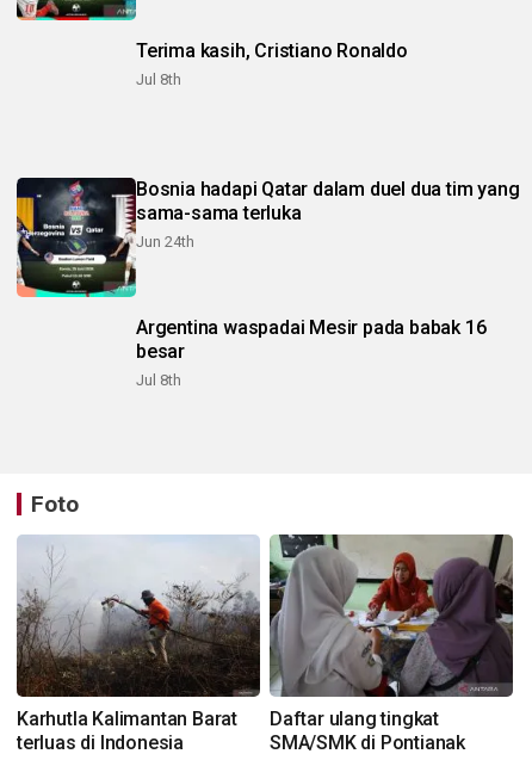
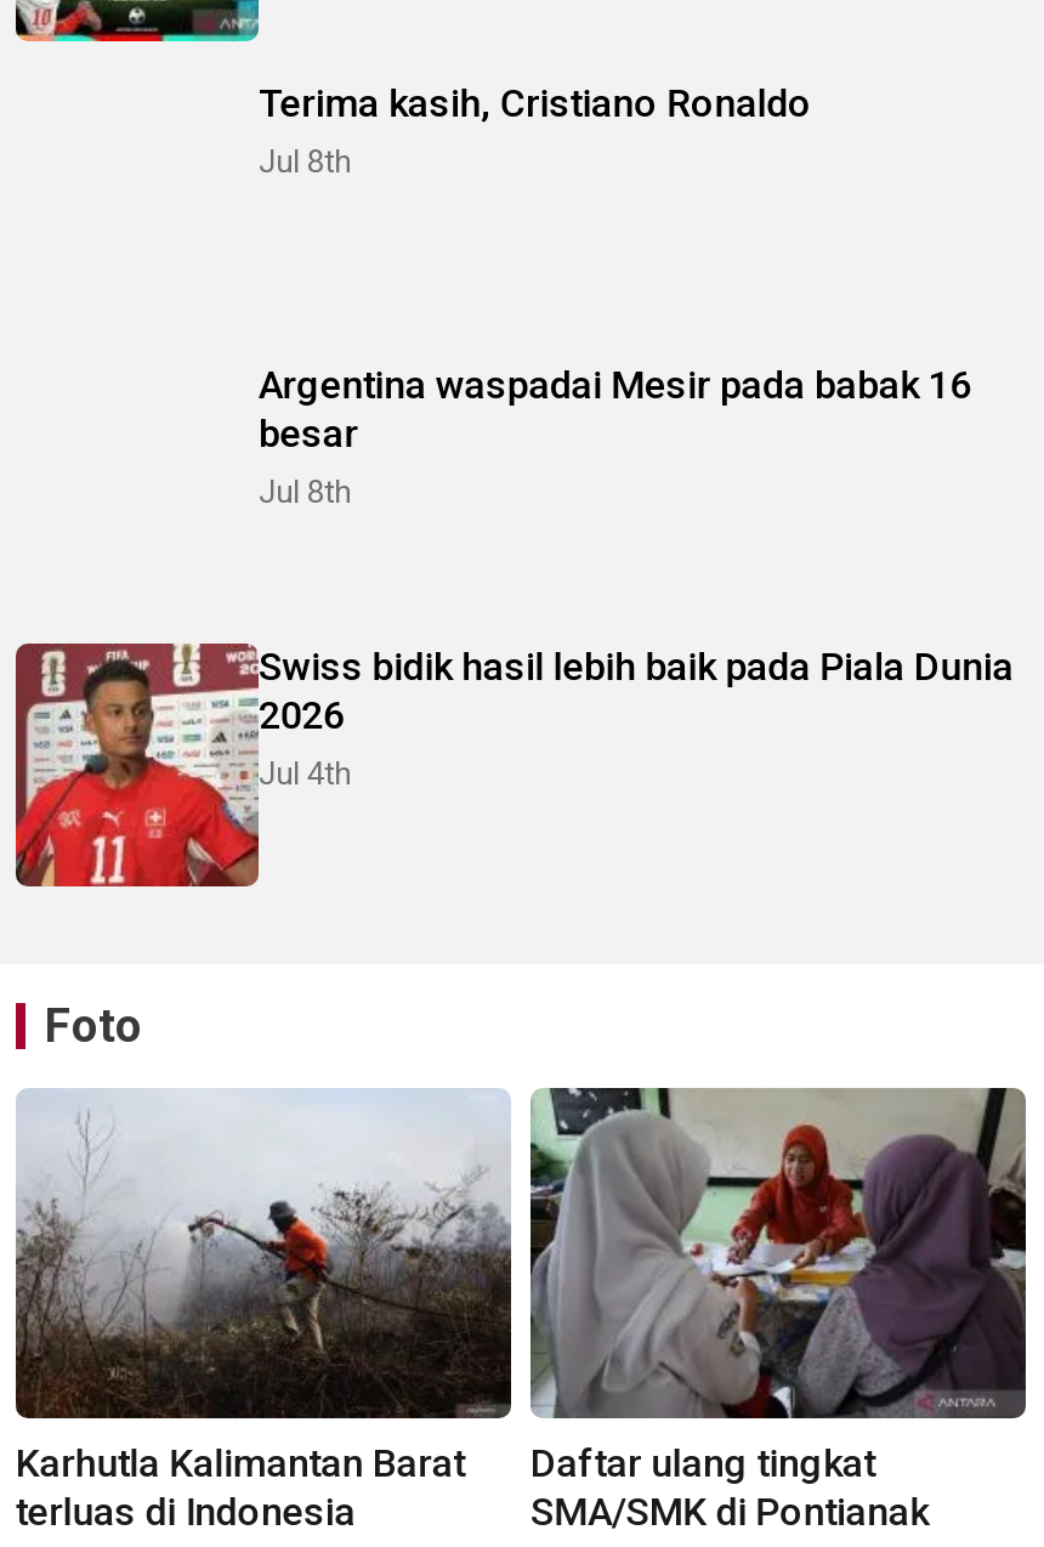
- [image]
- Bosnia hadapi Qatar dalam duel dua tim yang
- sama-sama terluka
- Jun 24th

moved up: Argentina waspadai Mesir pada babak 16 | besar | Jul 8th

+ [image]
+ Swiss bidik hasil lebih baik pada Piala Dunia
+ 2026
+ Jul 4th
